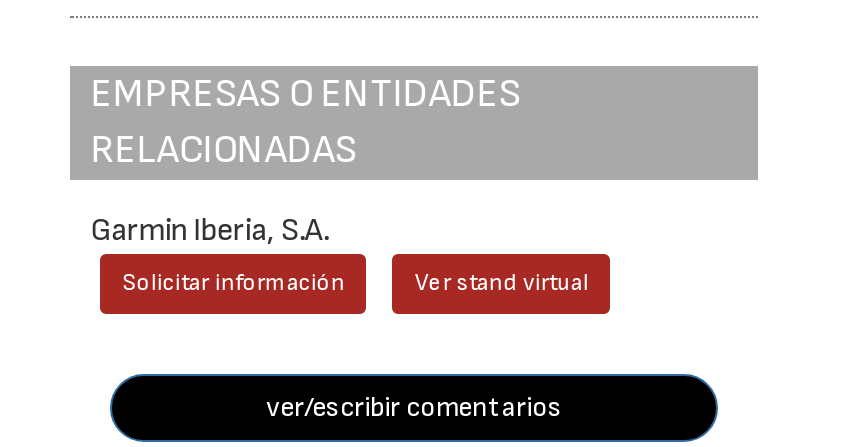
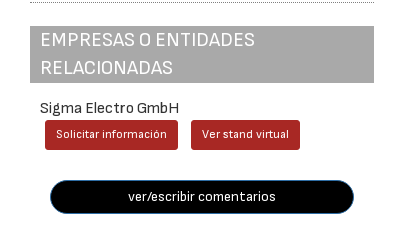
- Garmin Iberia, S.A.
+ Sigma Electro GmbH
